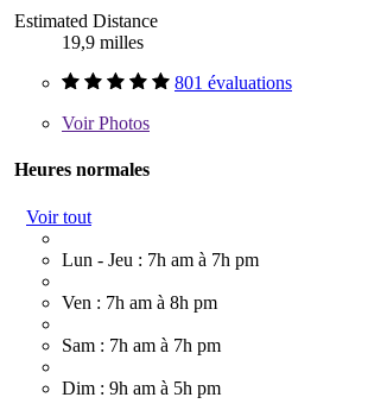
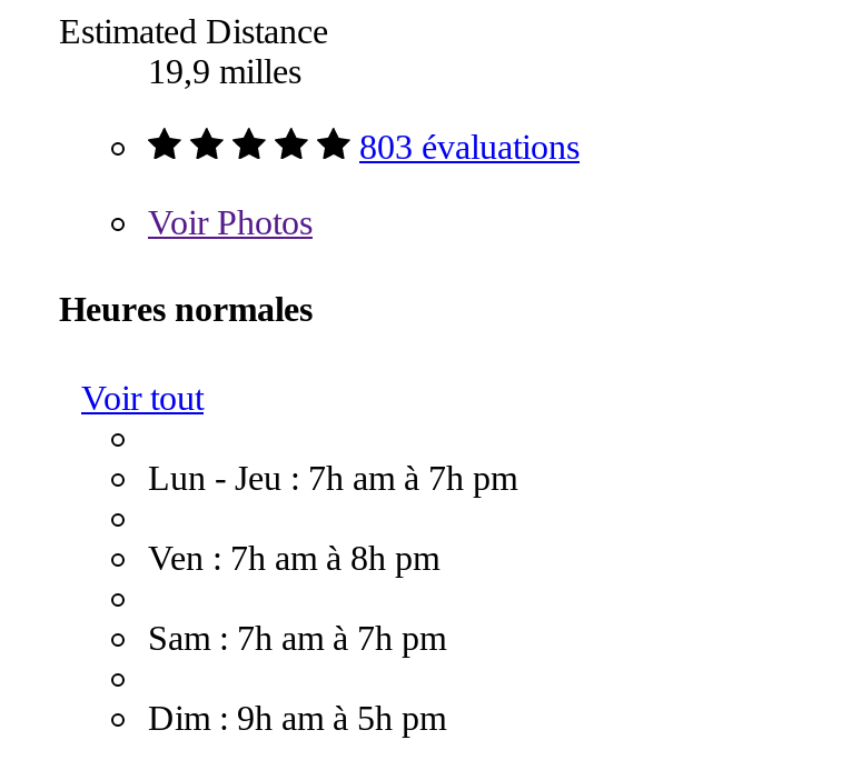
- 801 évaluations
+ 803 évaluations
